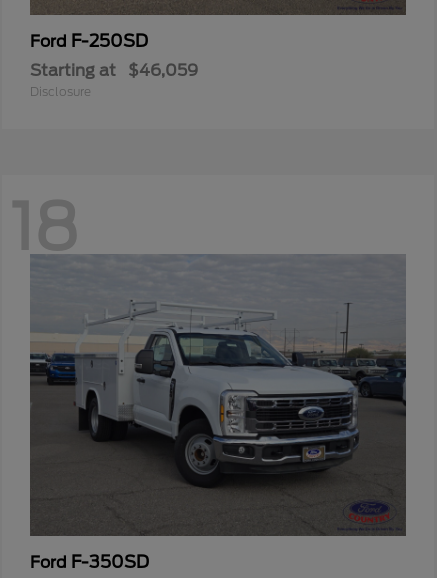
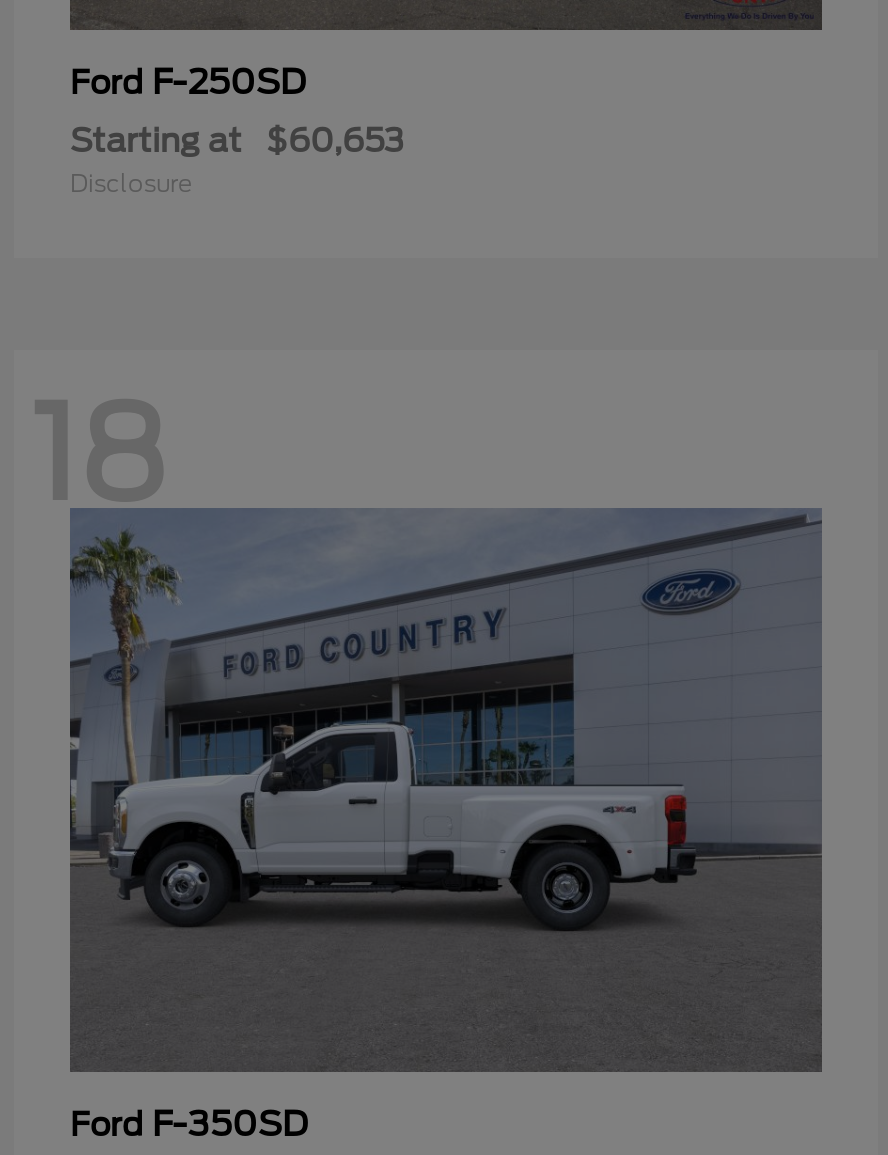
- Starting at $46,059
+ Starting at $60,653

- [image]
+ [image]
